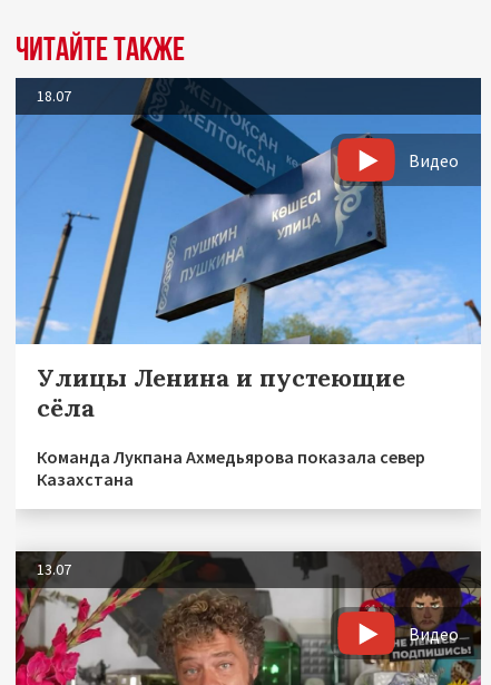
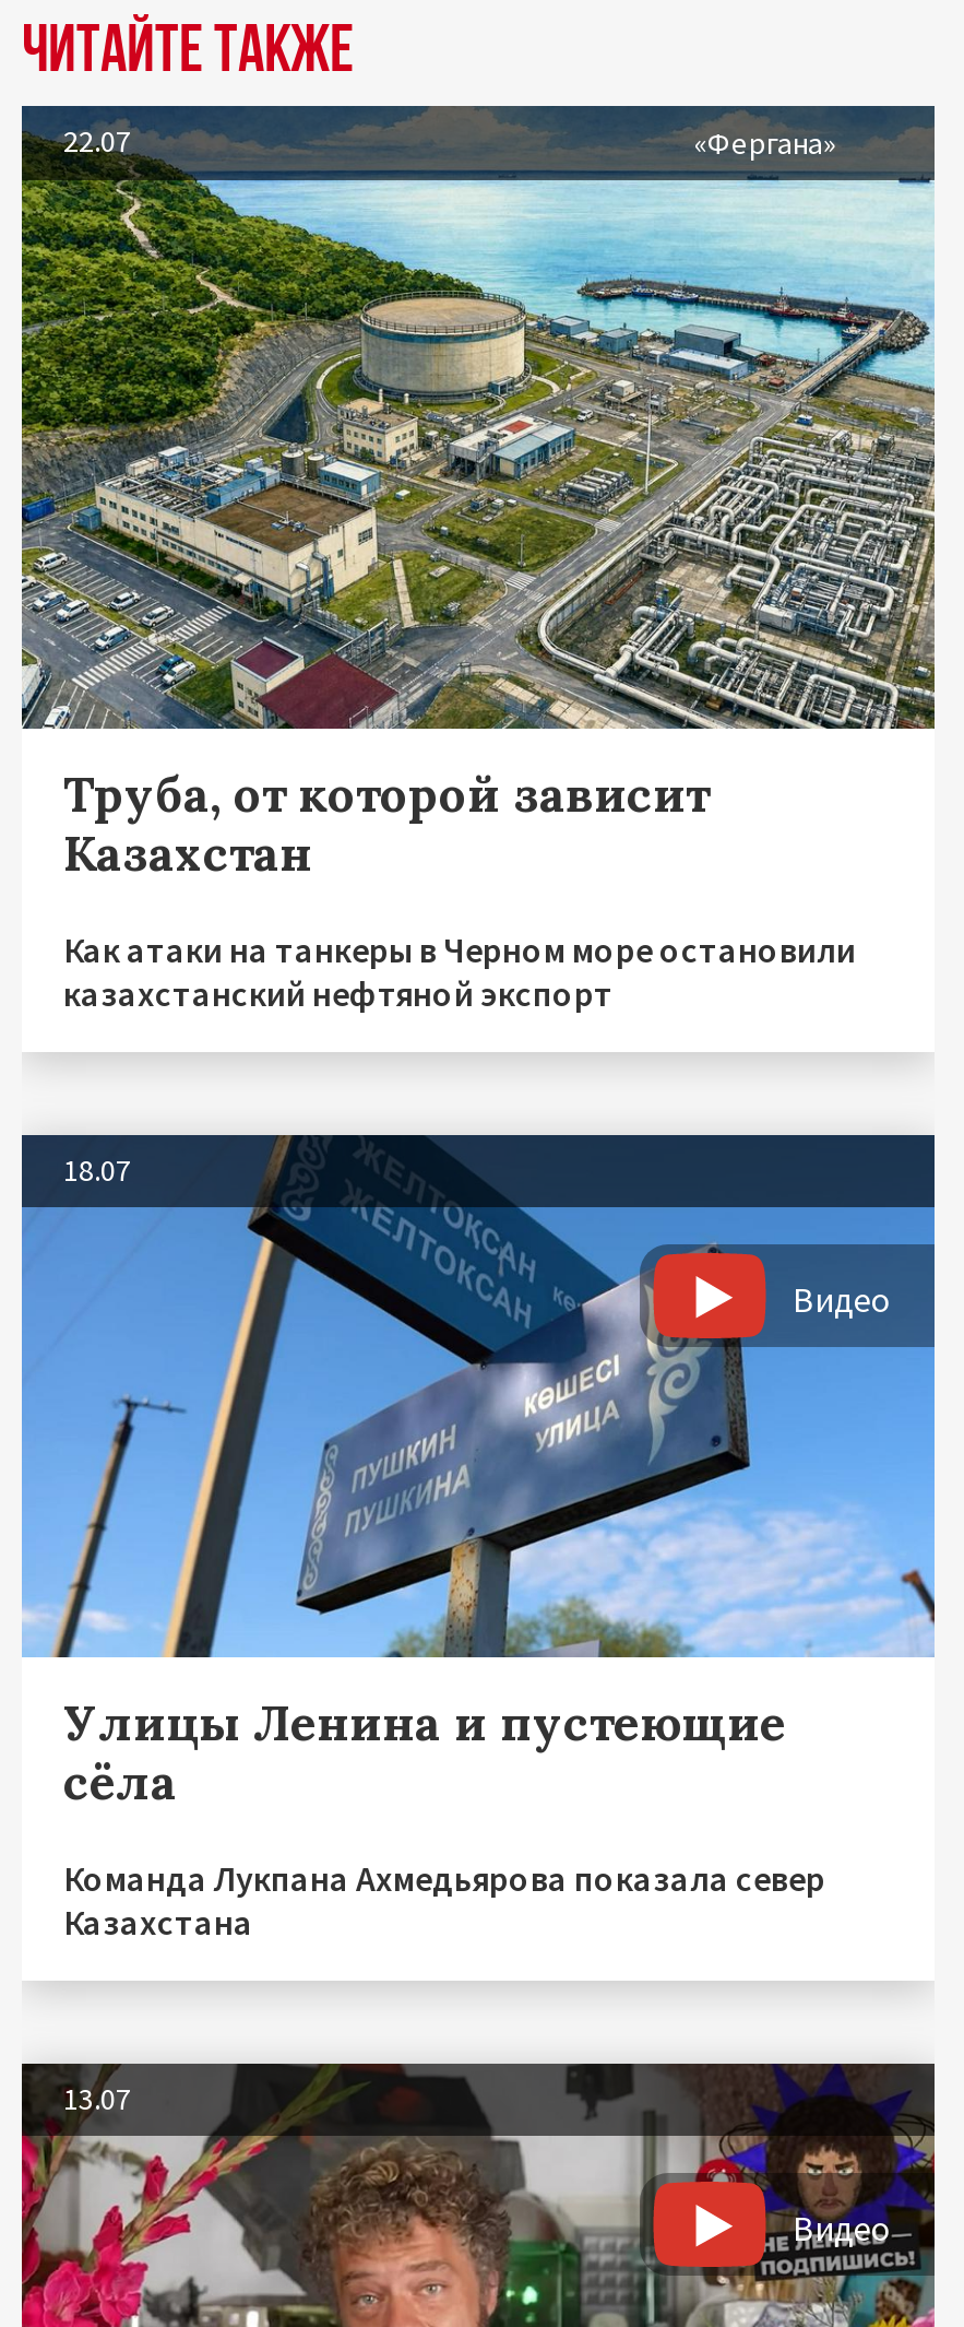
+ [image]
+ 22.07
+ «Фергана»

+ Труба, от которой зависит
+ Казахстан
+ Как атаки на танкеры в Черном море остановили
+ казахстанский нефтяной экспорт
